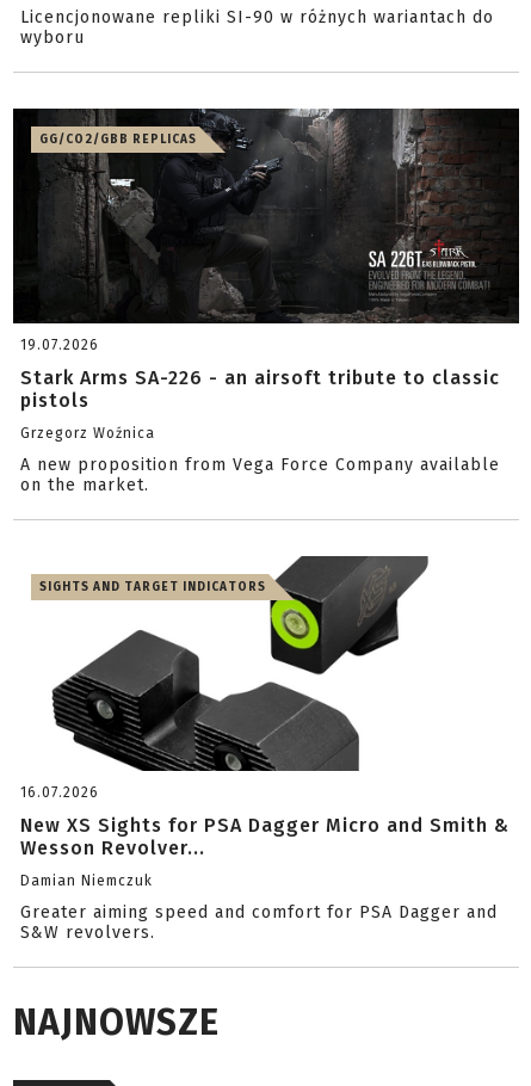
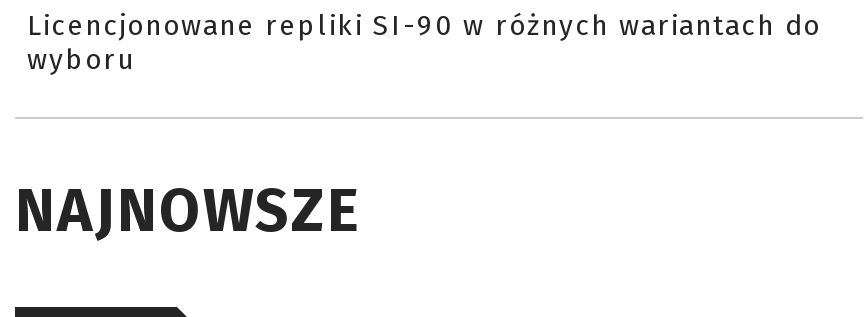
- [image]
- GG/CO2/GBB REPLICAS

- 19.07.2026
- Stark Arms SA-226 - an airsoft tribute to classic
- pistols
- Grzegorz Woźnica
- A new proposition from Vega Force Company available
- on the market.

- [image]
- SIGHTS AND TARGET INDICATORS

- 16.07.2026
- New XS Sights for PSA Dagger Micro and Smith &
- Wesson Revolver...
- Damian Niemczuk
- Greater aiming speed and comfort for PSA Dagger and
- S&W revolvers.
